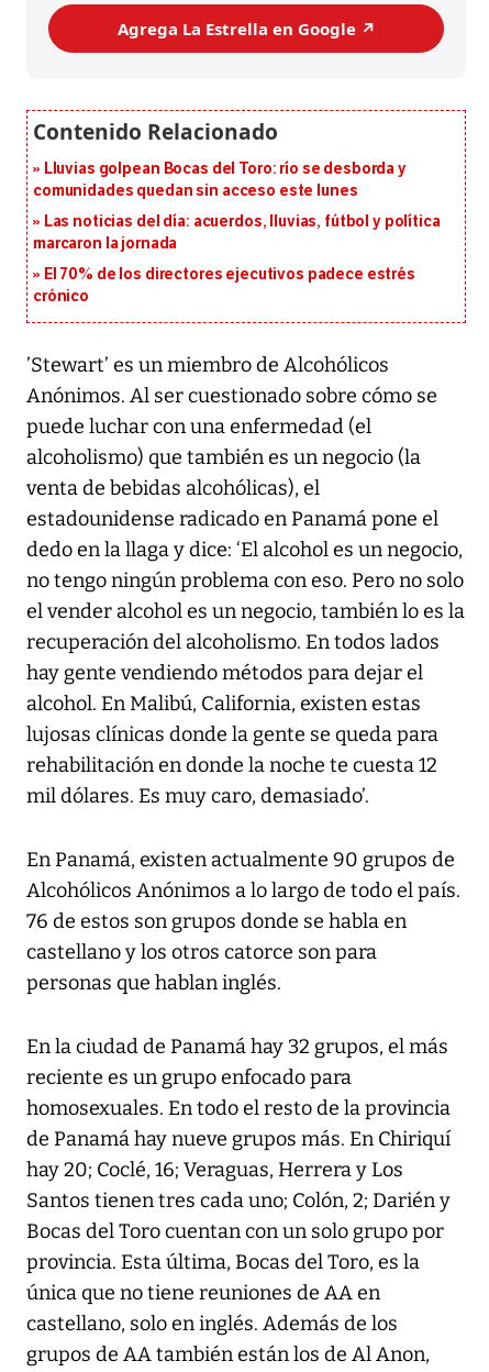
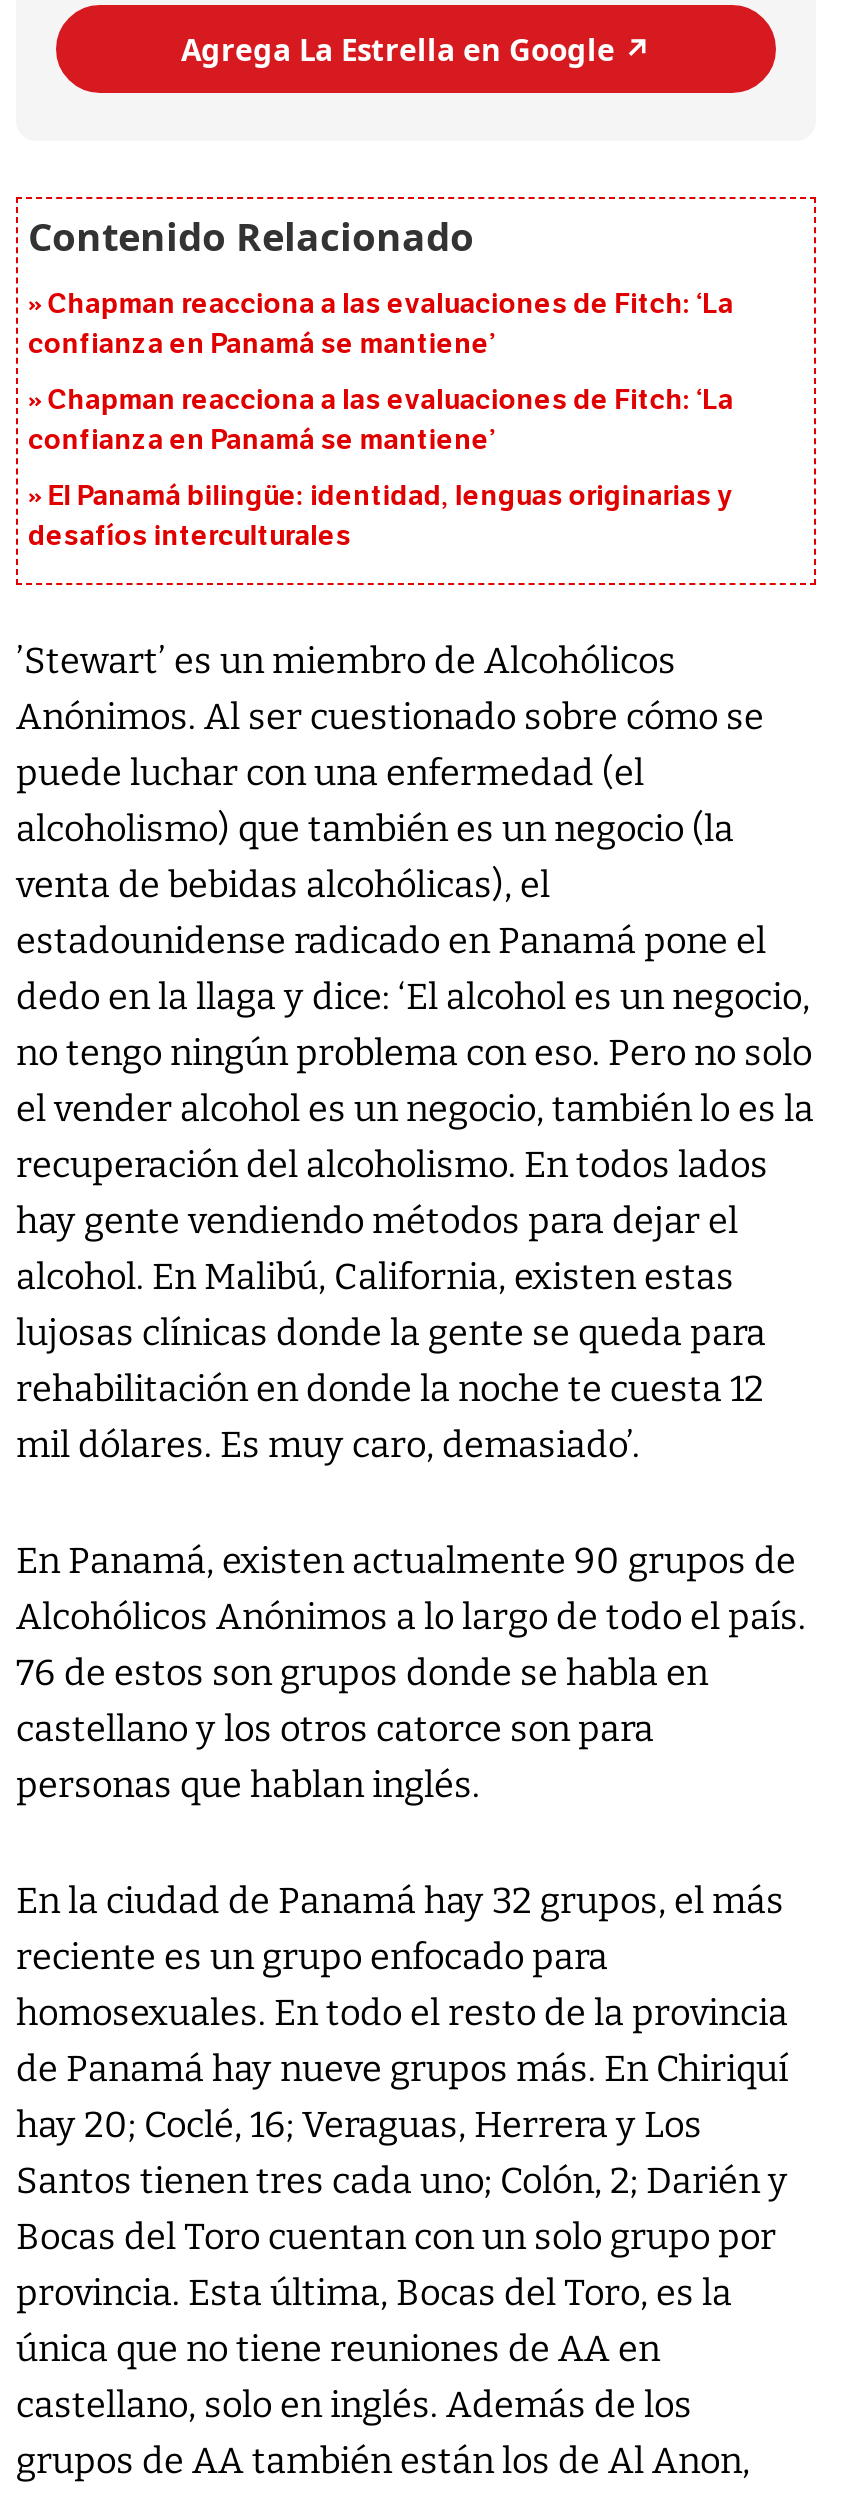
- Lluvias golpean Bocas del Toro: río se desborda y
- comunidades quedan sin acceso este lunes
+ Chapman reacciona a las evaluaciones de Fitch: ‘La
+ confianza en Panamá se mantiene’

- Las noticias del día: acuerdos, lluvias, fútbol y política
- marcaron la jornada
+ Chapman reacciona a las evaluaciones de Fitch: ‘La
+ confianza en Panamá se mantiene’

- El 70% de los directores ejecutivos padece estrés
- crónico
+ El Panamá bilingüe: identidad, lenguas originarias y
+ desafíos interculturales
